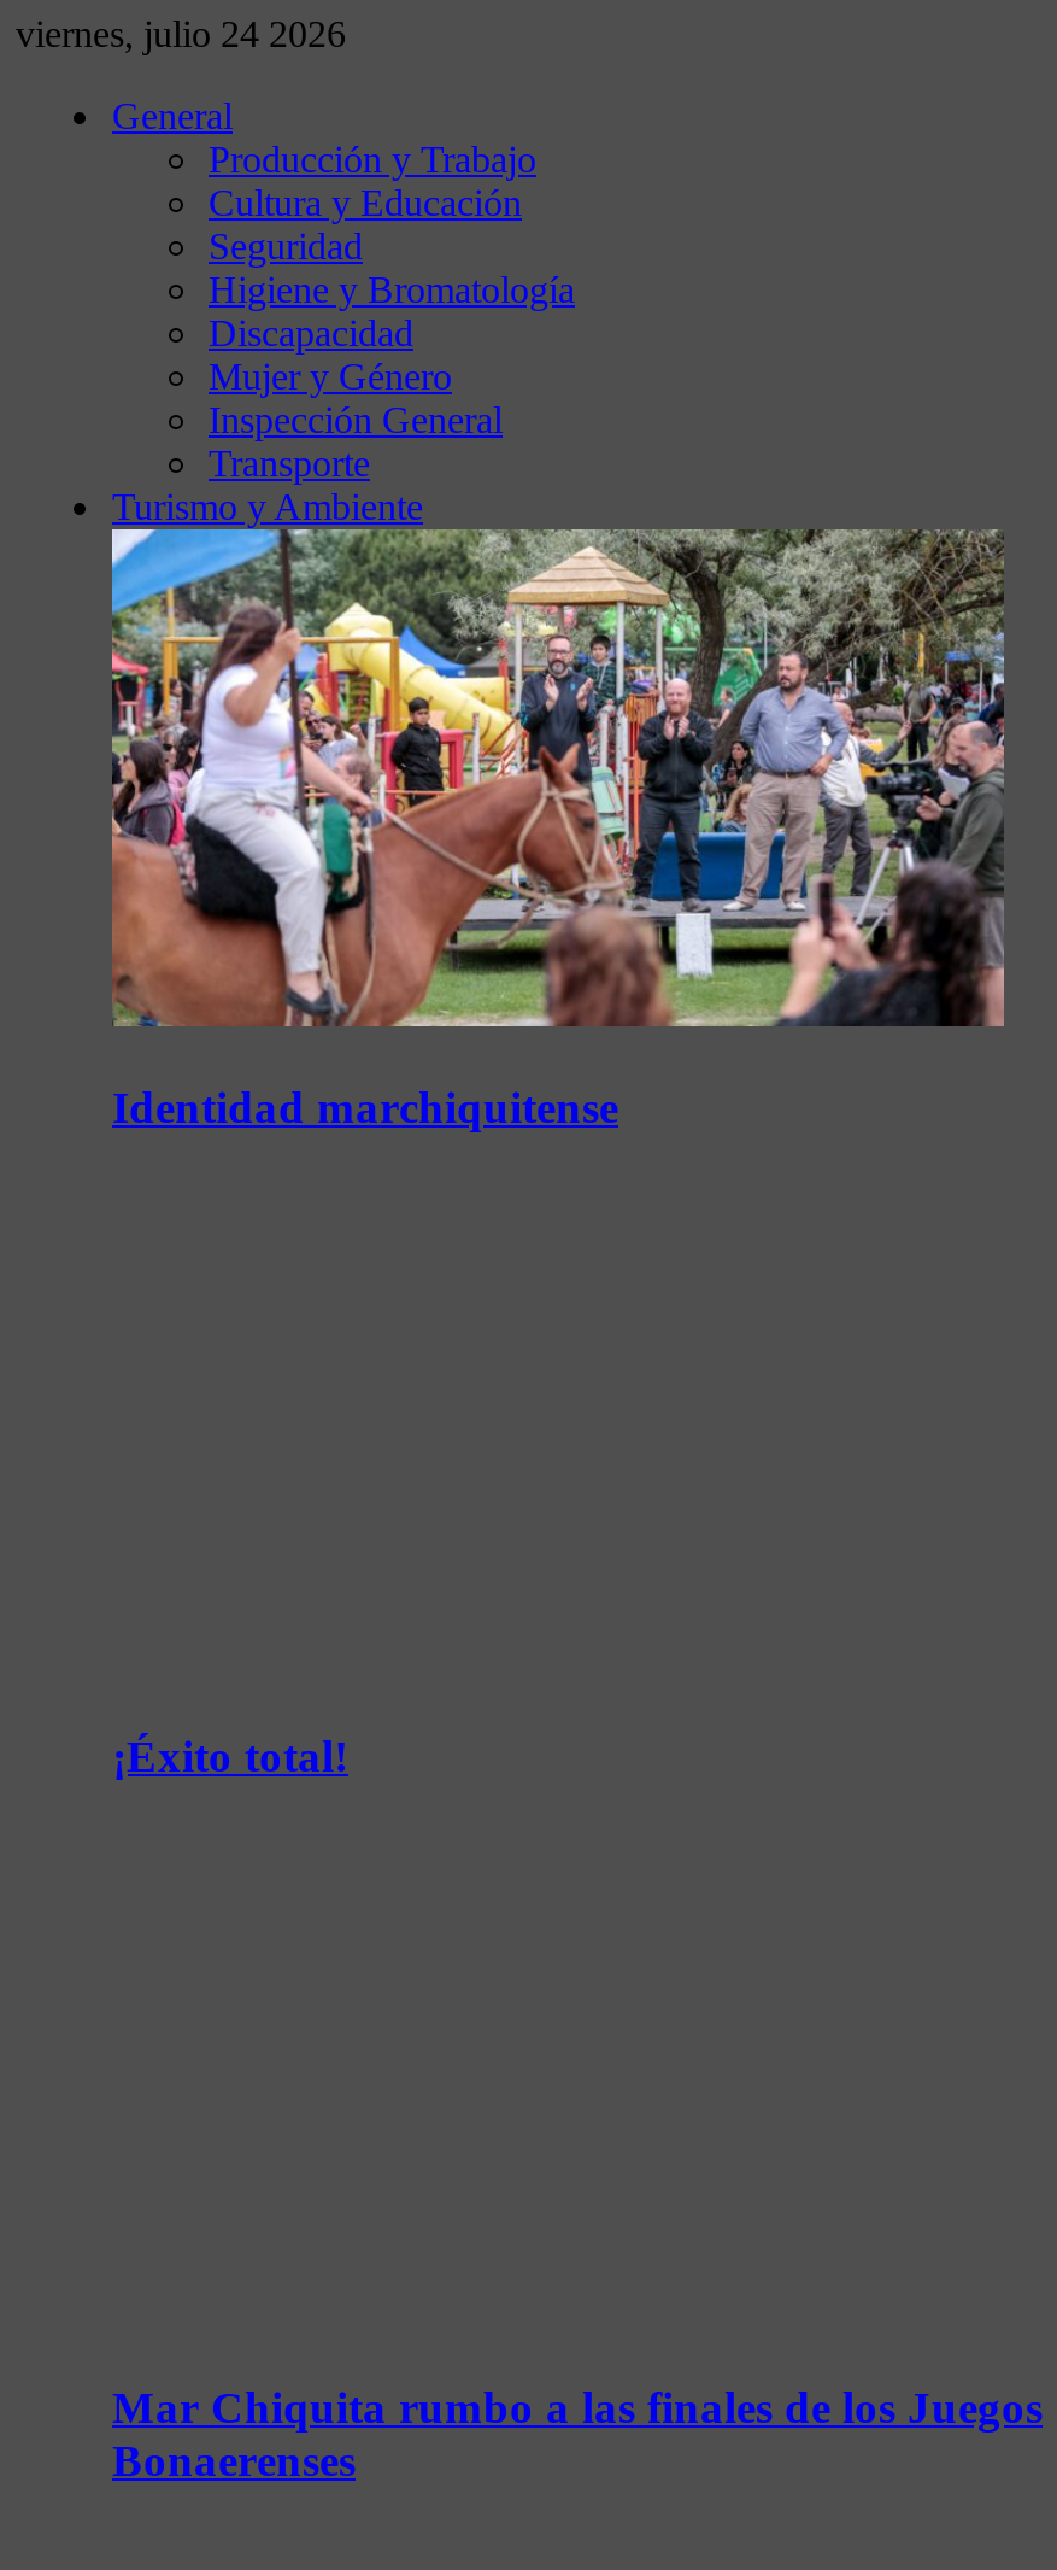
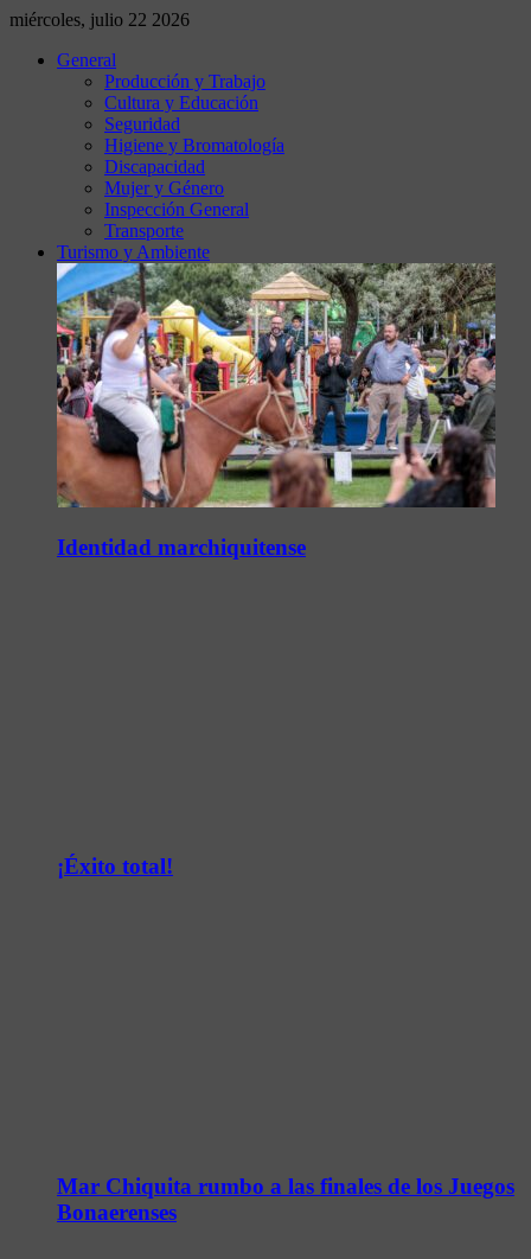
- viernes, julio 24 2026
+ miércoles, julio 22 2026
